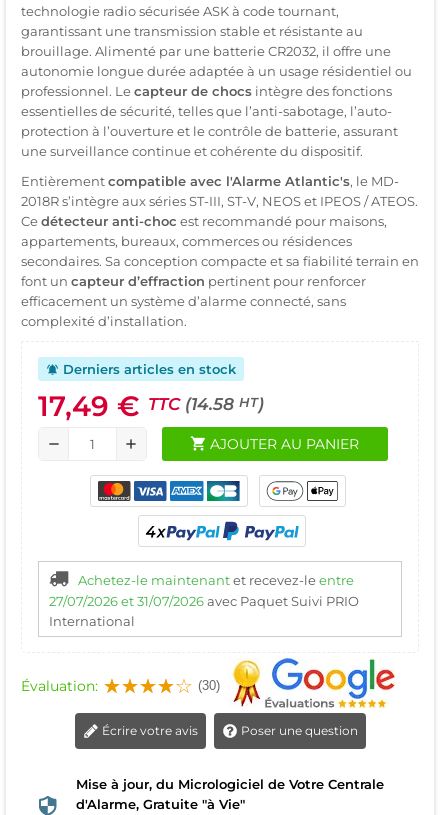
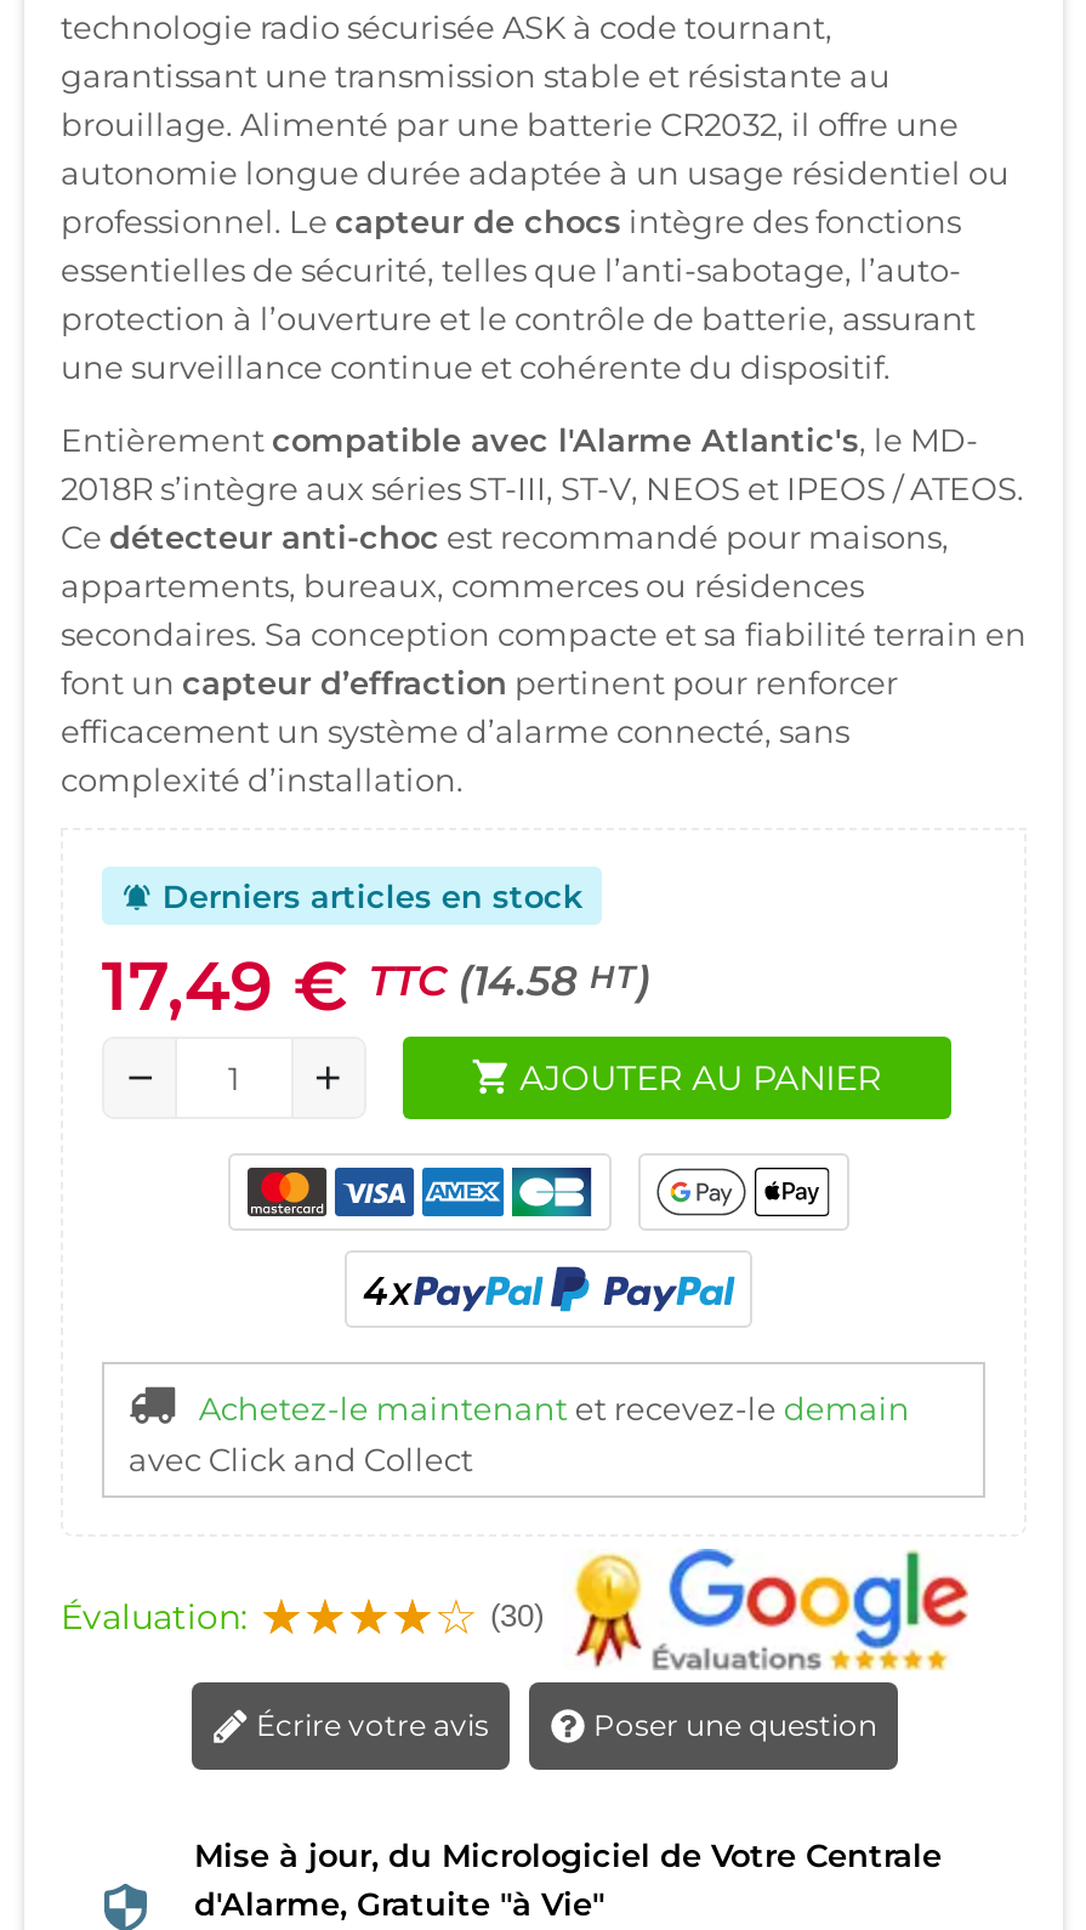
- Achetez-le maintenant et recevez-le entre
- 27/07/2026 et 31/07/2026 avec Paquet Suivi PRIO
- International
+ Achetez-le maintenant et recevez-le demain
+ avec Click and Collect
